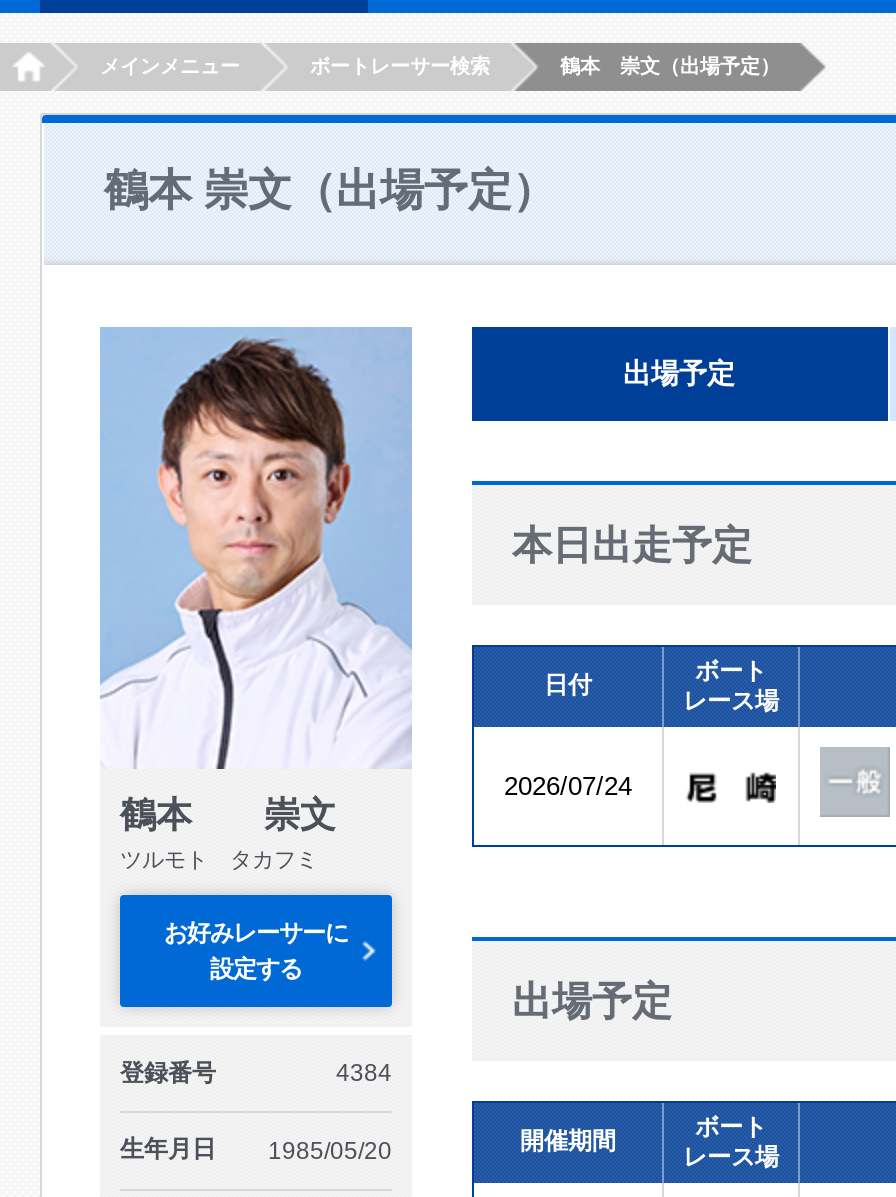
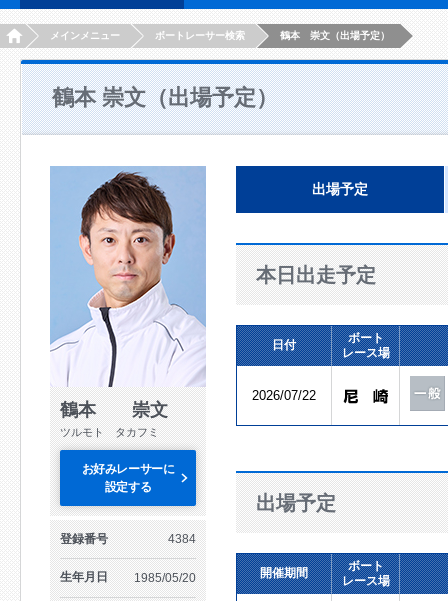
- 2026/07/24
+ 2026/07/22
